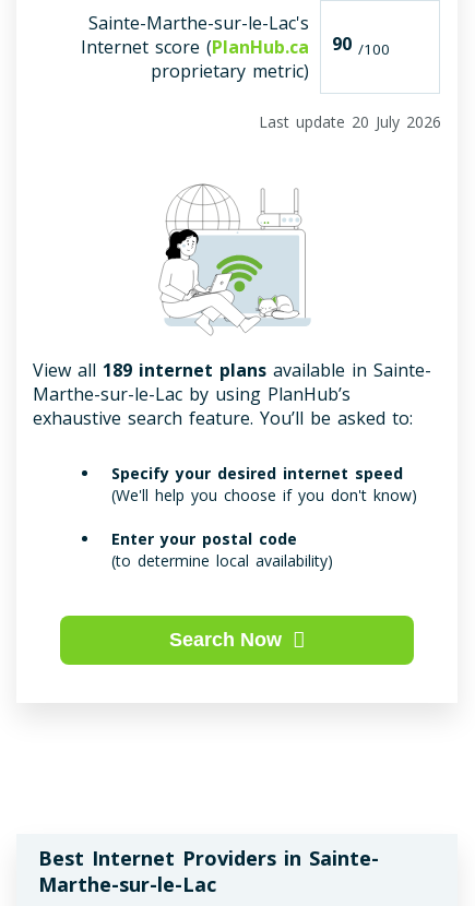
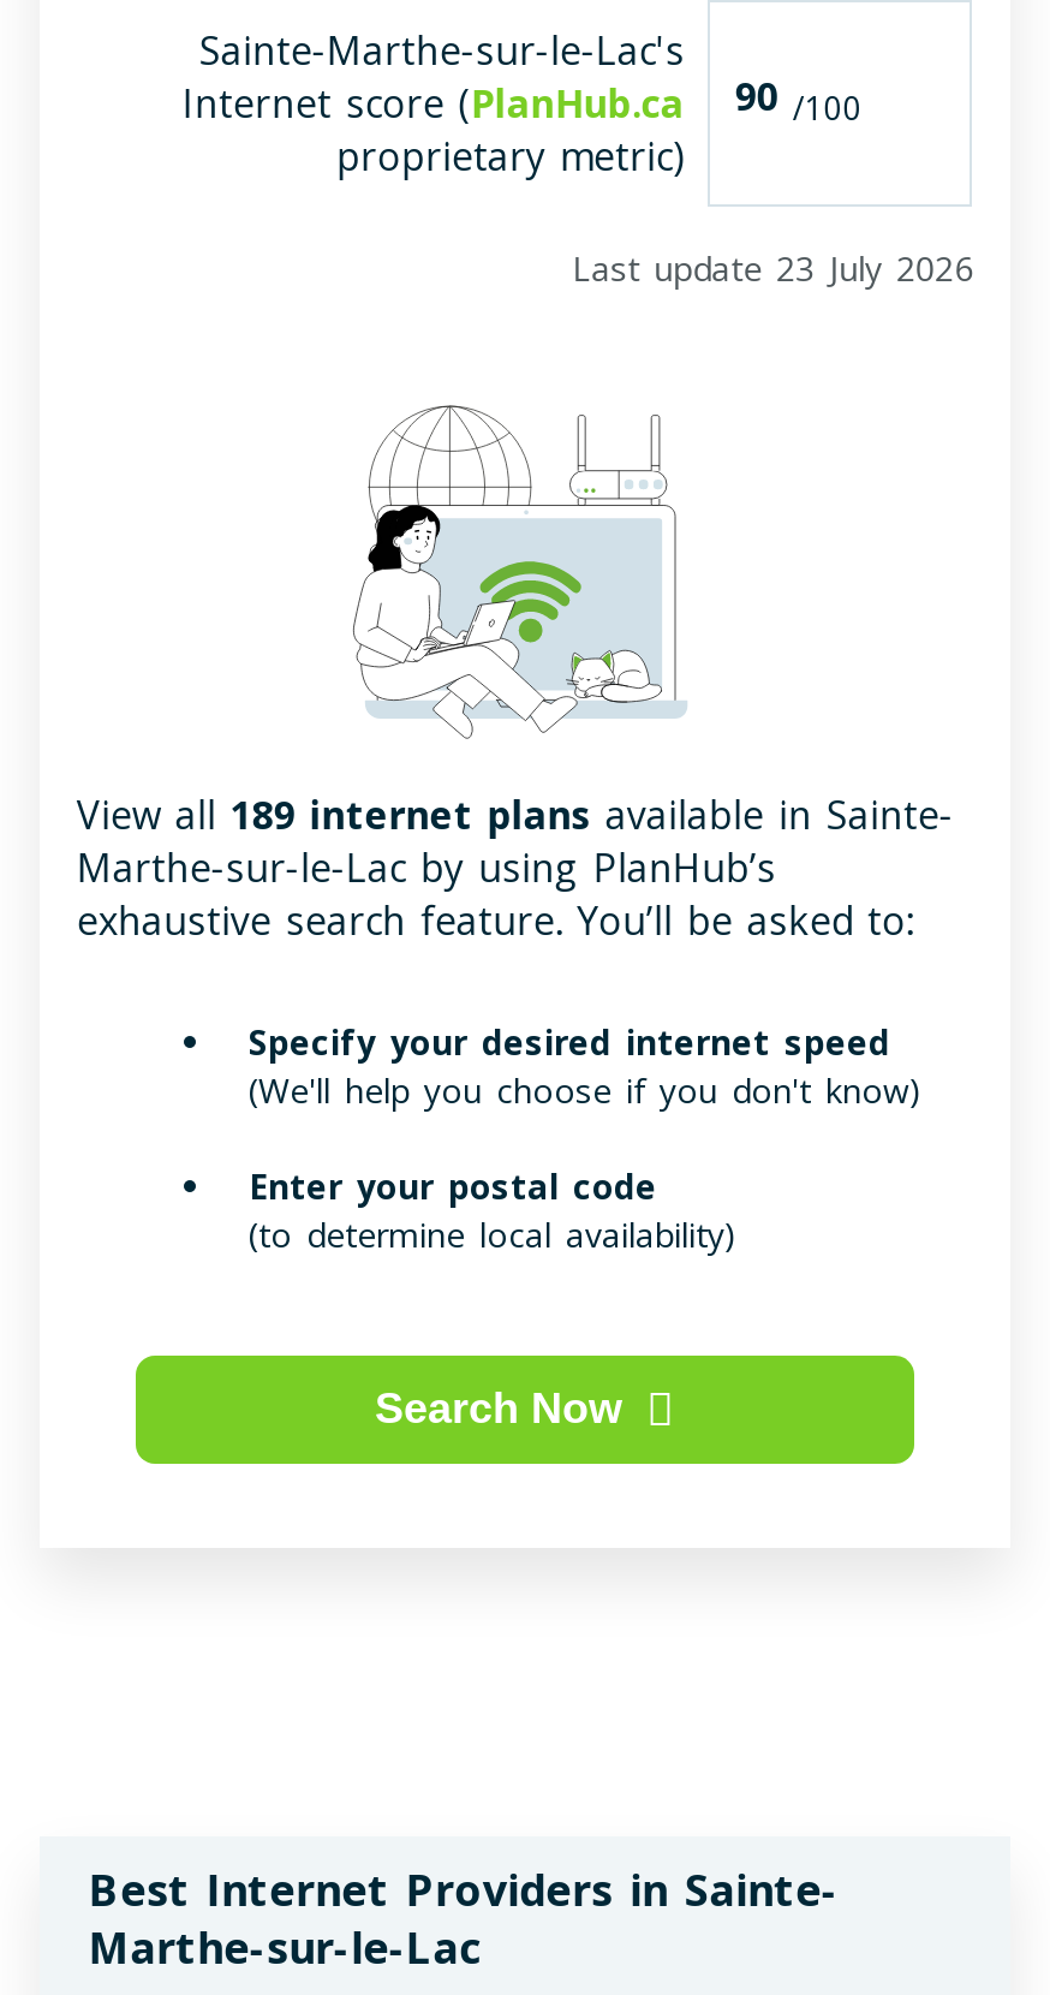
- Last update 20 July 2026
+ Last update 23 July 2026
